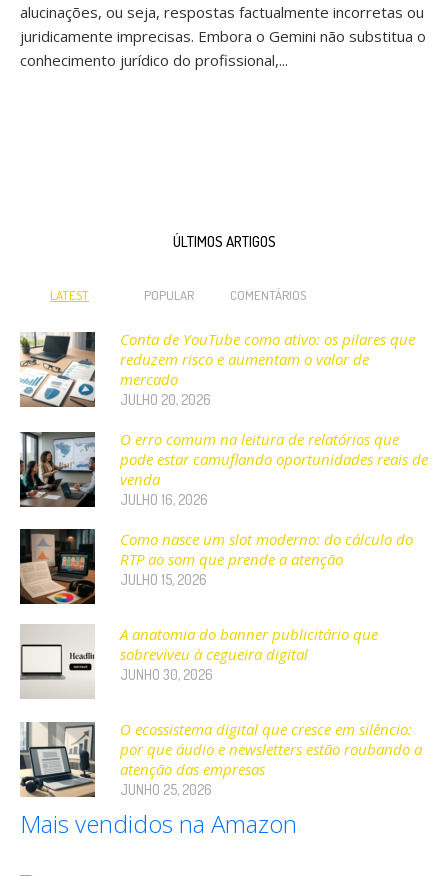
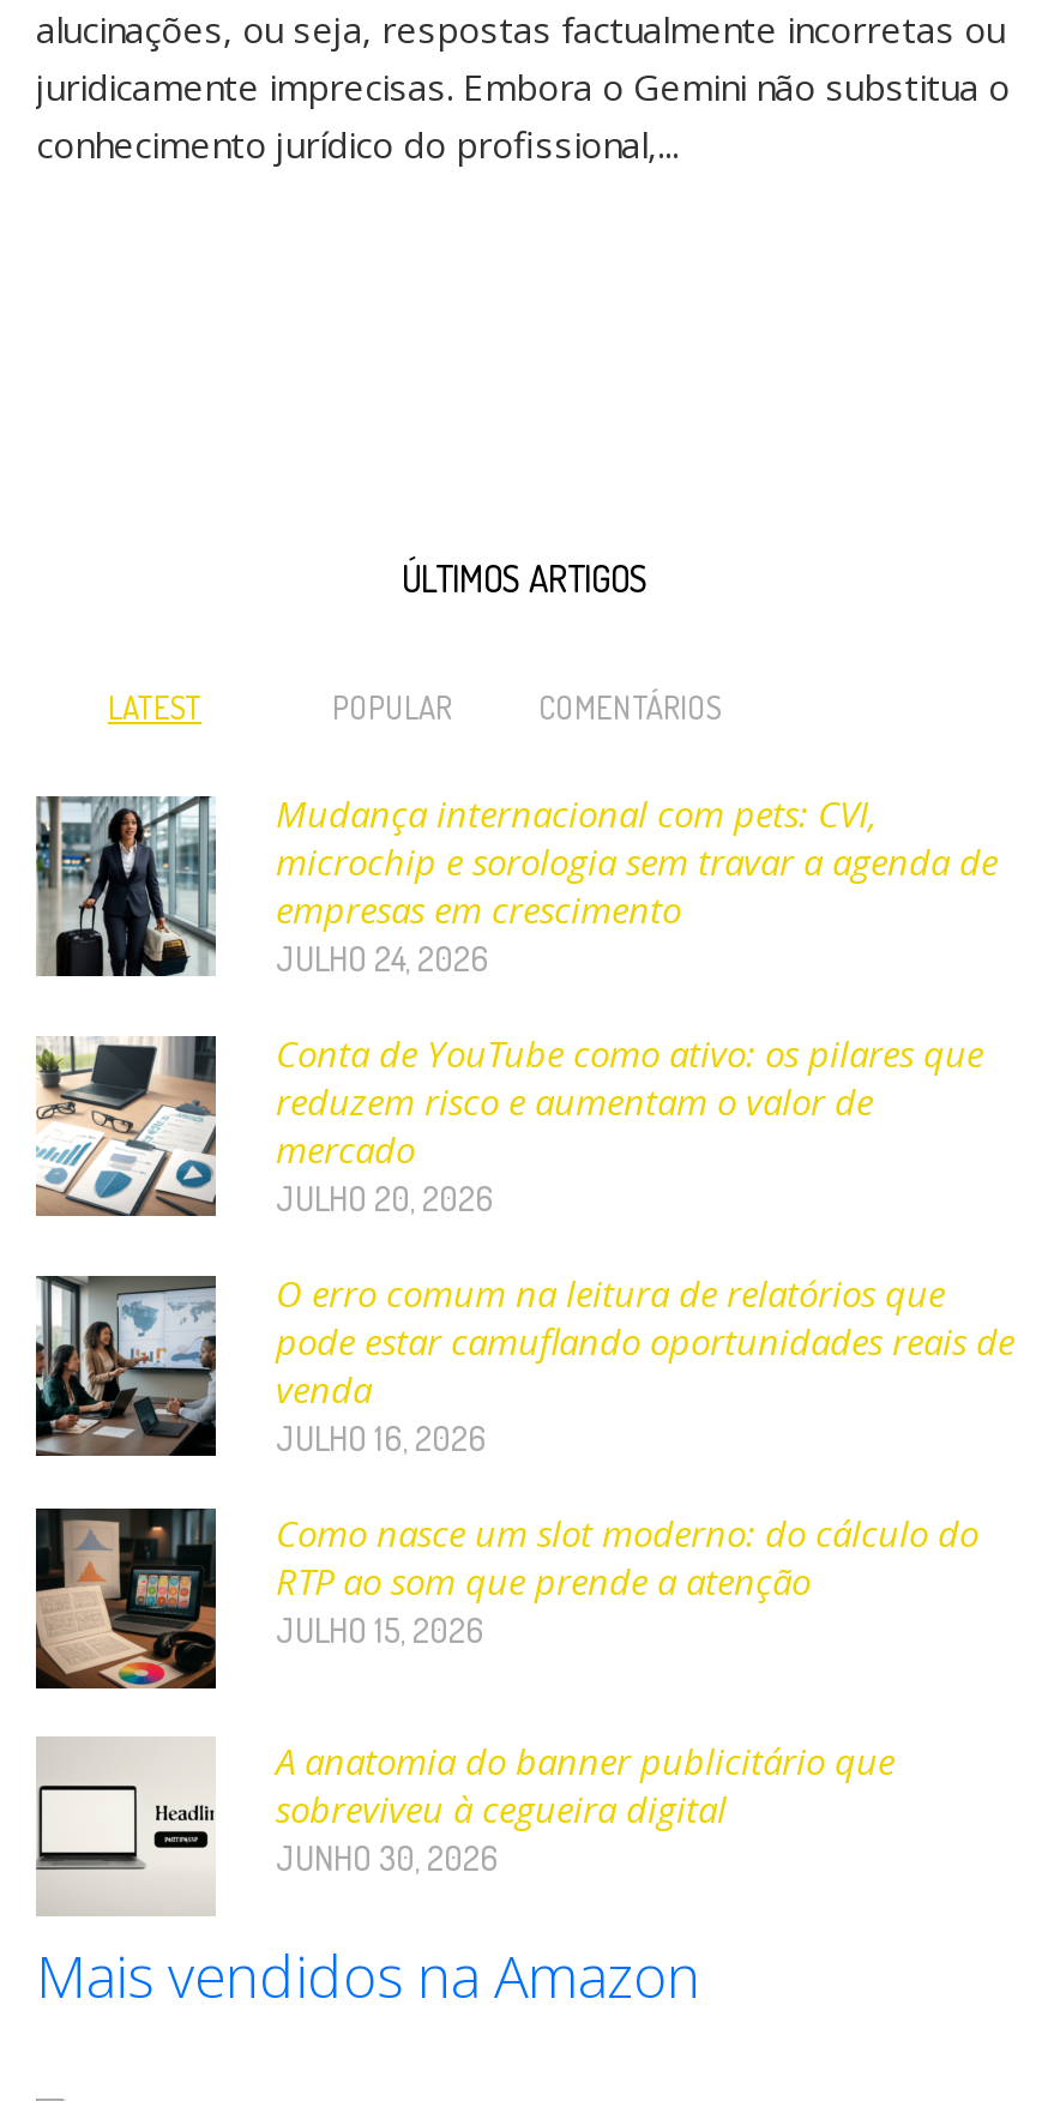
+ [image]
+ Mudança internacional com pets: CVI,
+ microchip e sorologia sem travar a agenda de
+ empresas em crescimento
+ JULHO 24, 2026

moved down: [image] | Conta de YouTube como ativo: os pilares que | reduzem risco e aumentam o valor de | ... | sobreviveu à cegueira digital | JUNHO 30, 2026

- [image]
- O ecossistema digital que cresce em silêncio:
- por que áudio e newsletters estão roubando a
- atenção das empresas
- JUNHO 25, 2026
